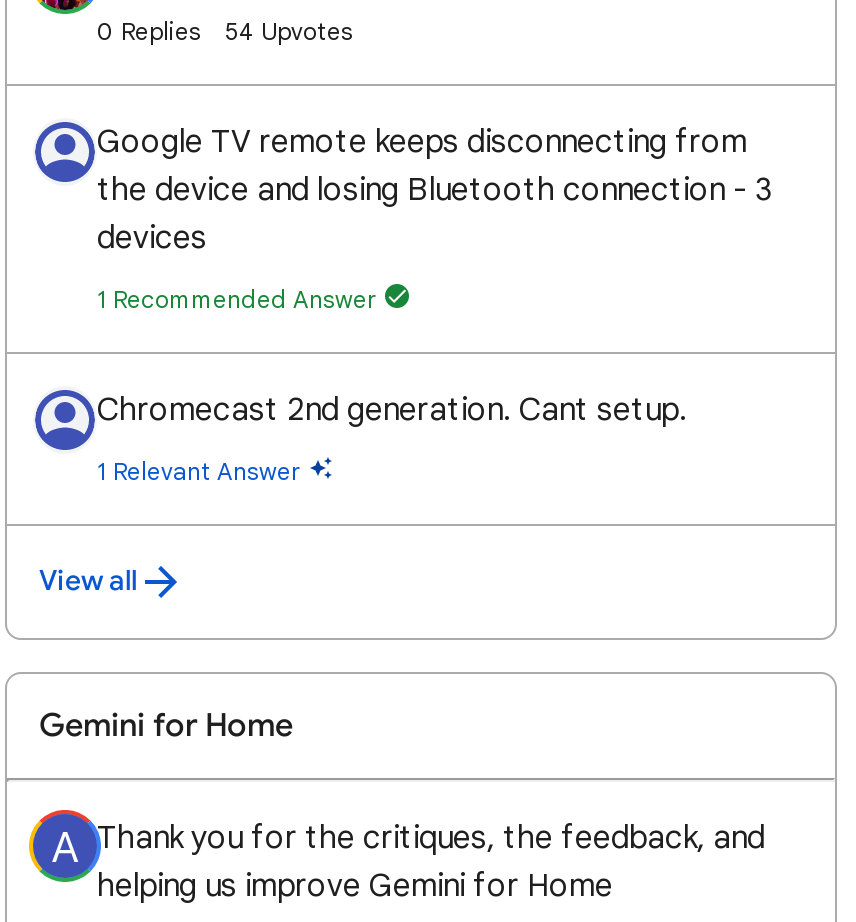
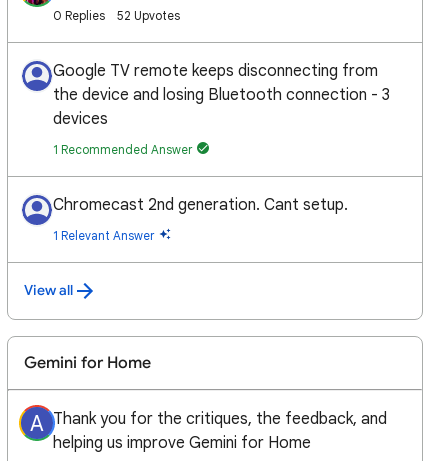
- 54 Upvotes
+ 52 Upvotes
